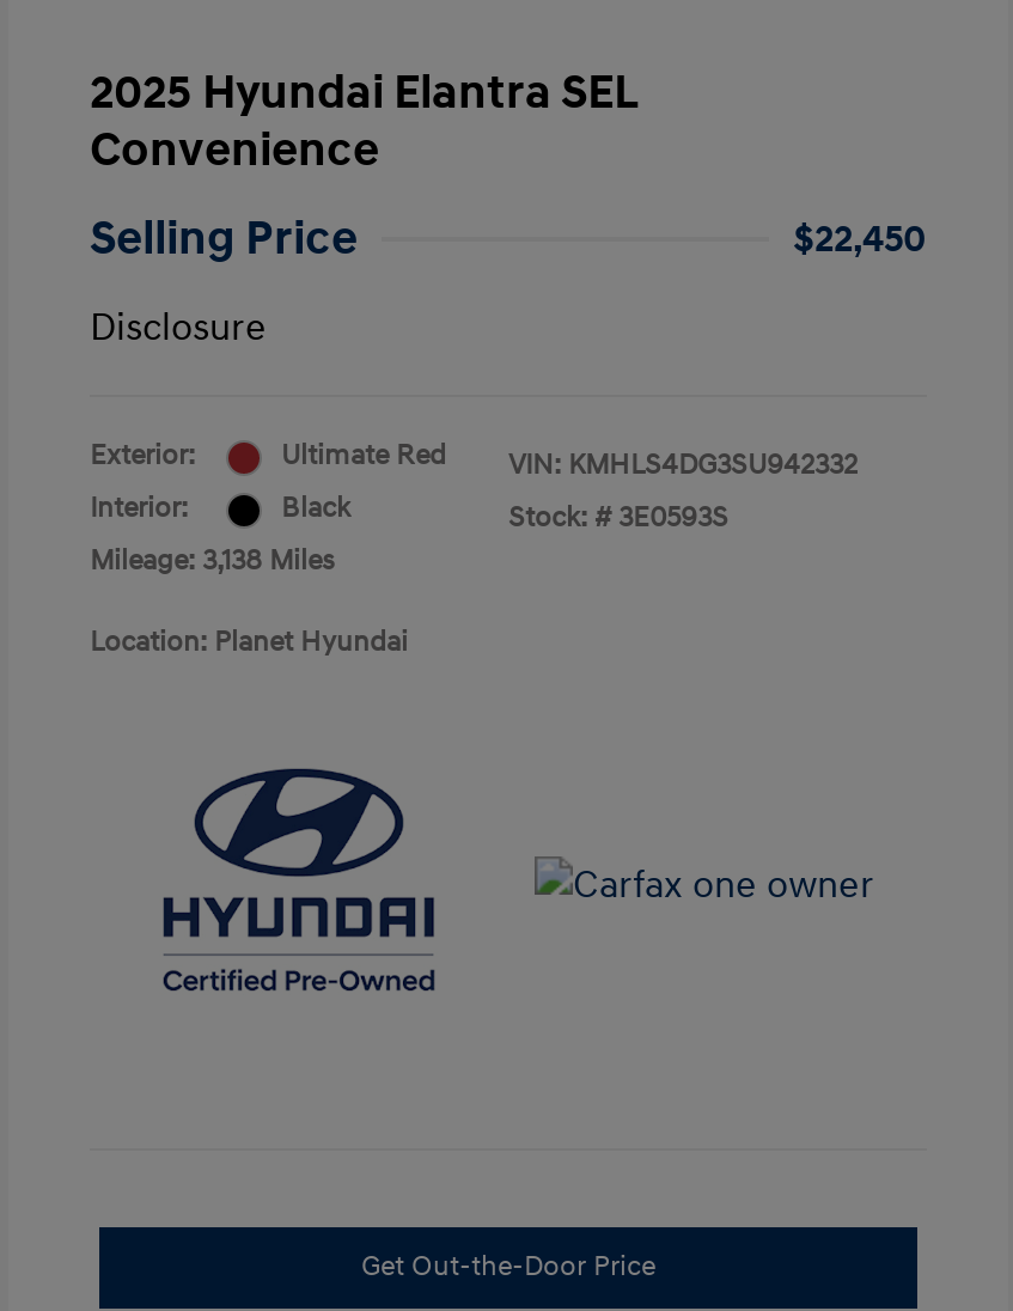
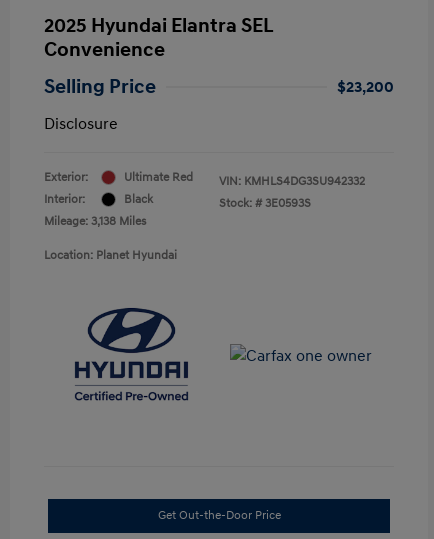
- $22,450
+ $23,200
